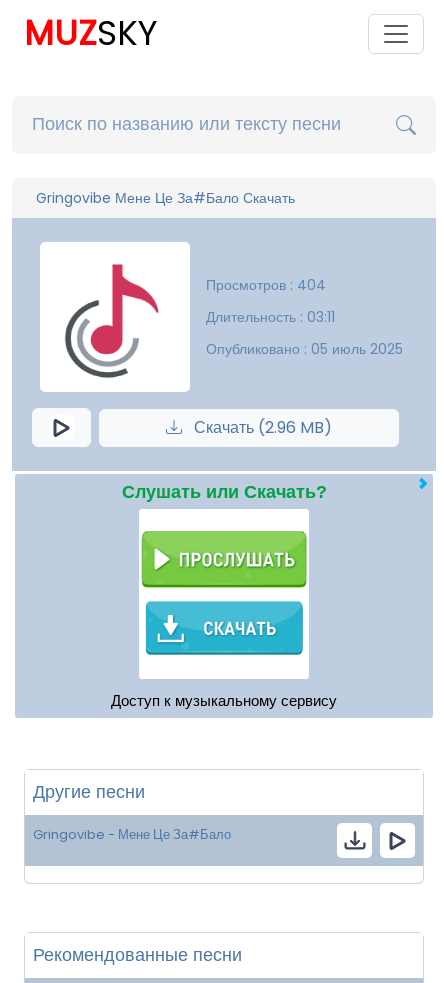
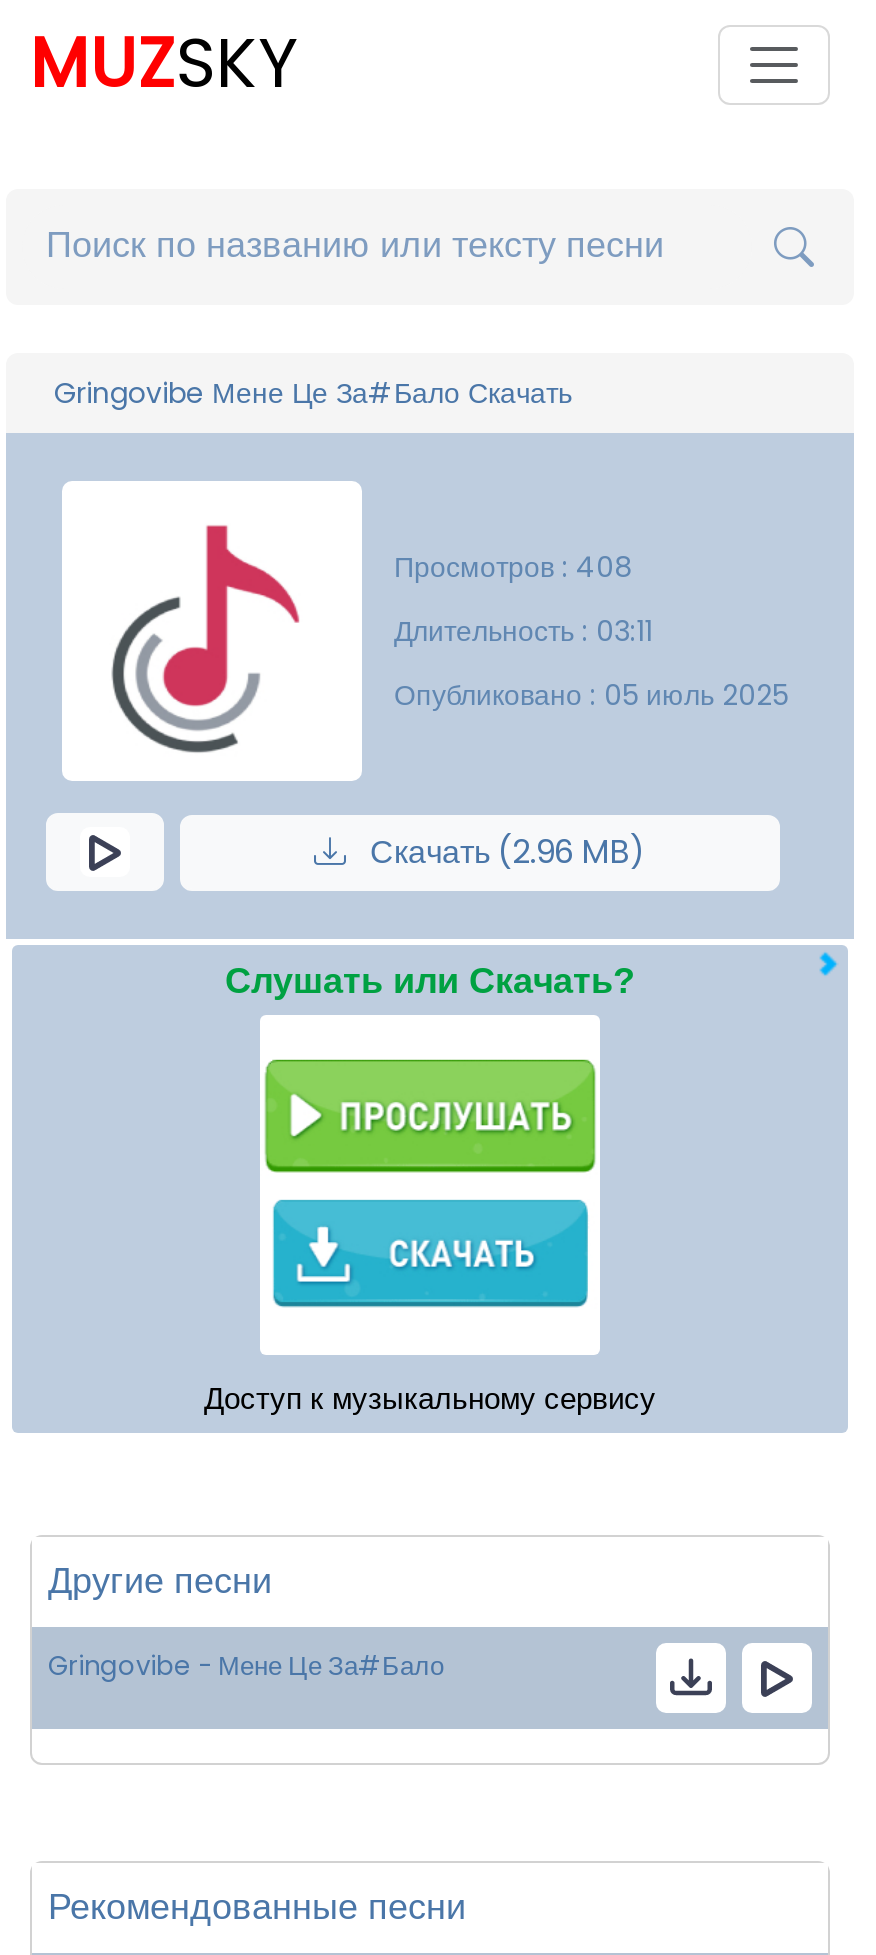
- Просмотров : 404
+ Просмотров : 408
